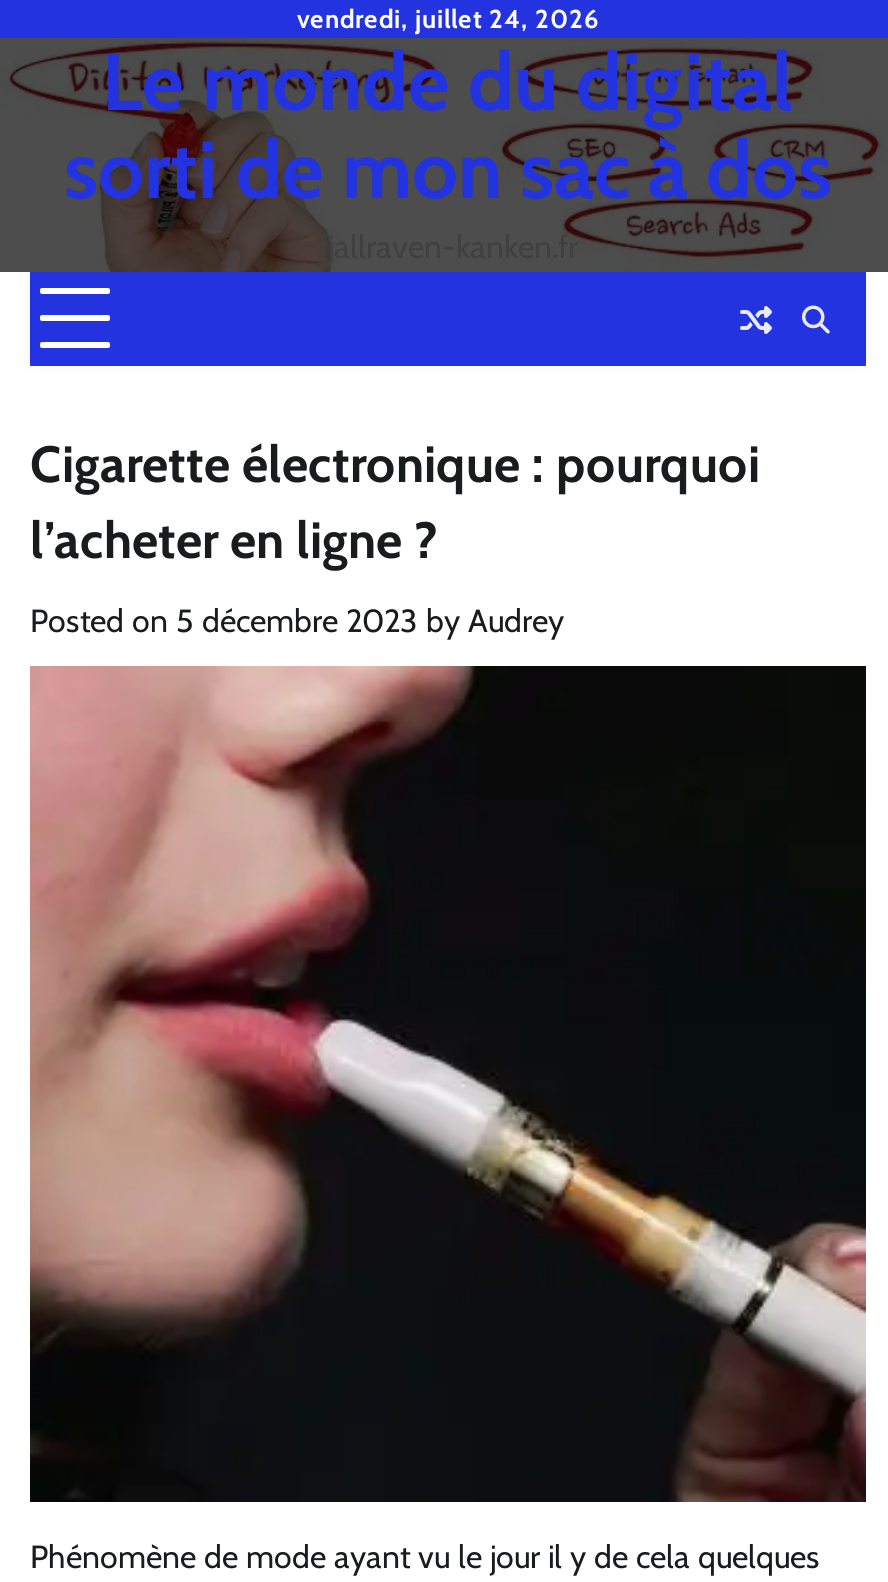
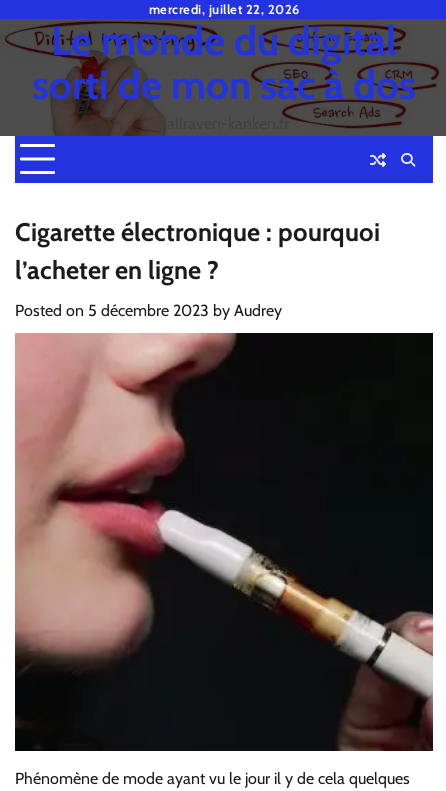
- vendredi, juillet 24, 2026
+ mercredi, juillet 22, 2026
